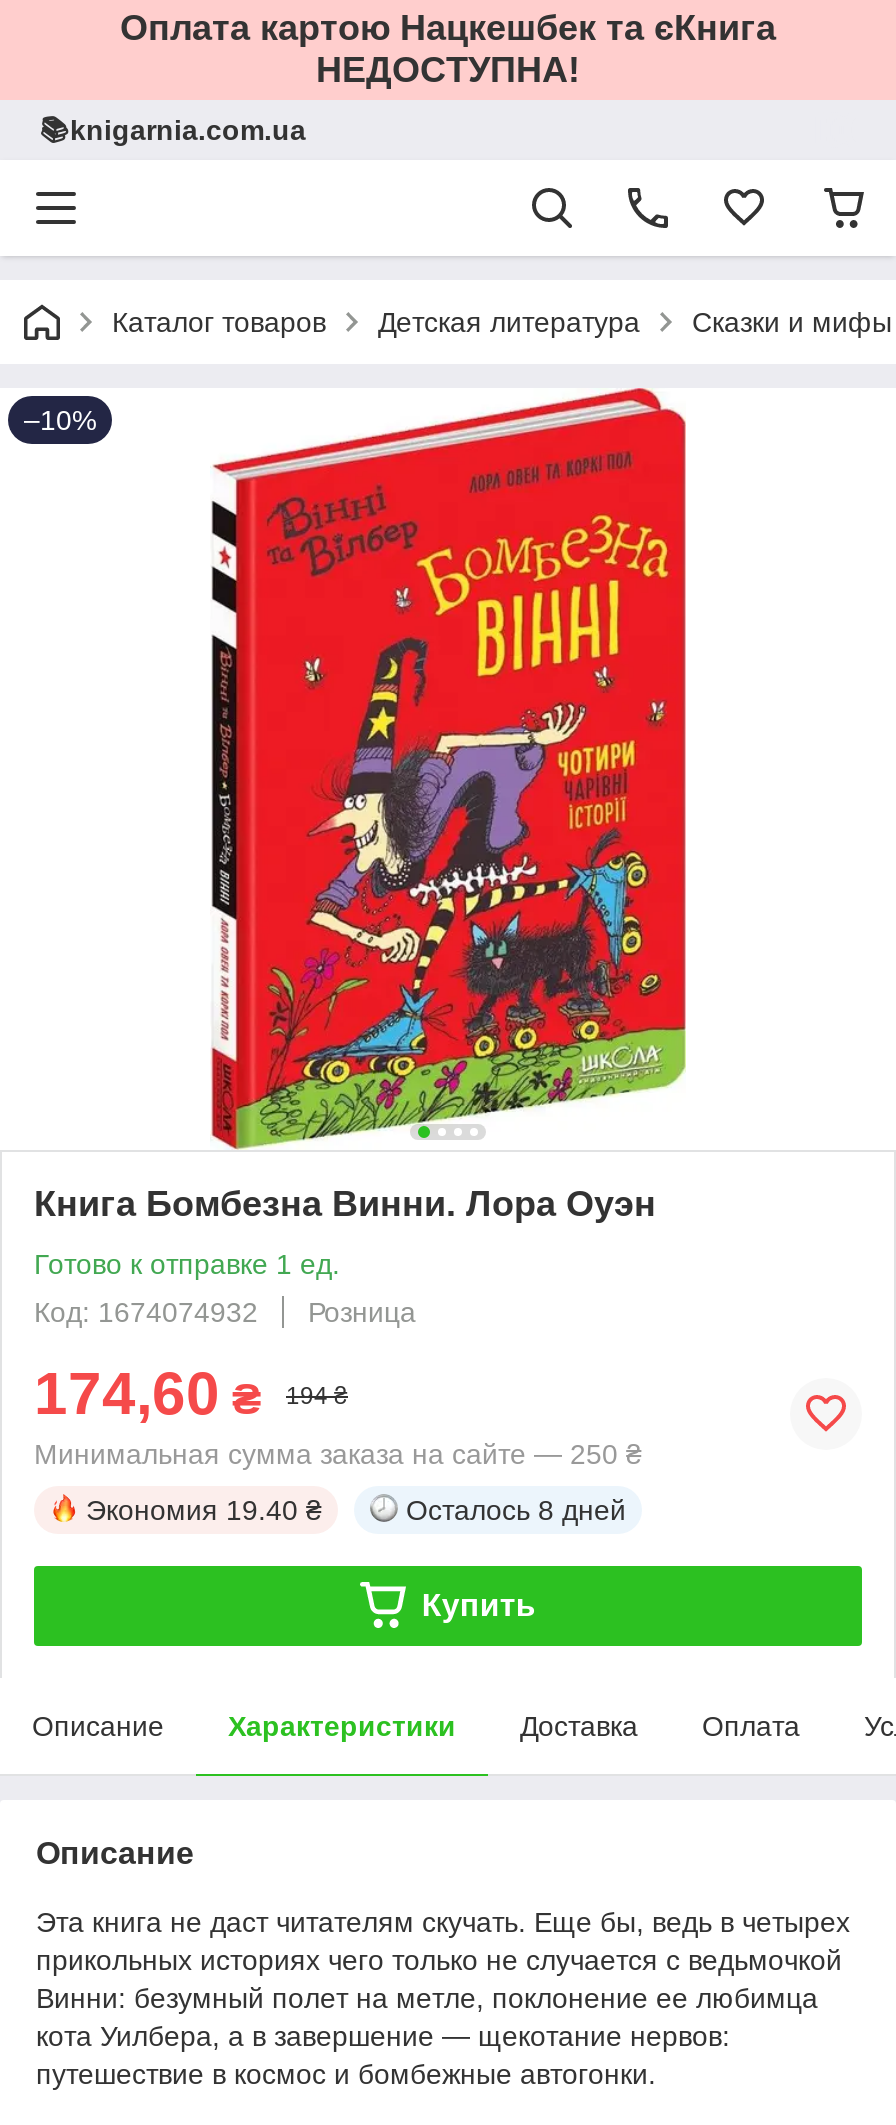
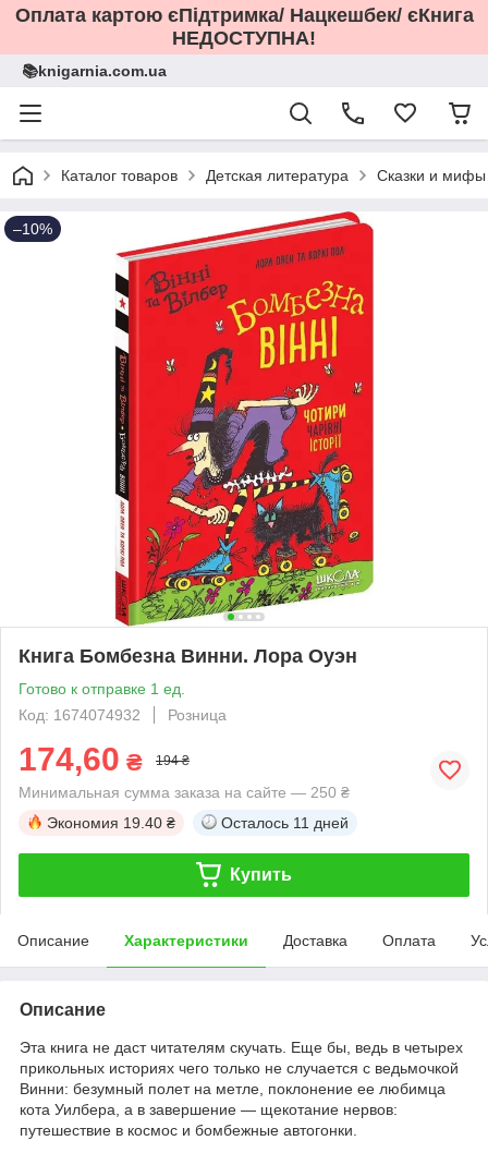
- Оплата картою Нацкешбек та єКнига
+ Оплата картою єПідтримка/ Нацкешбек/ єКнига

- Осталось 8 дней
+ Осталось 11 дней
